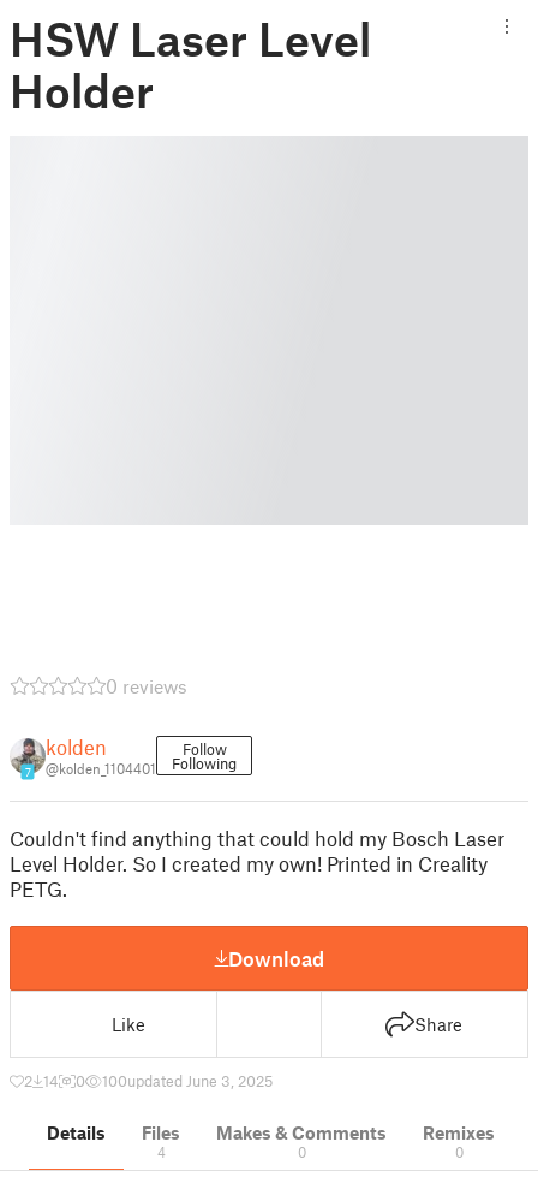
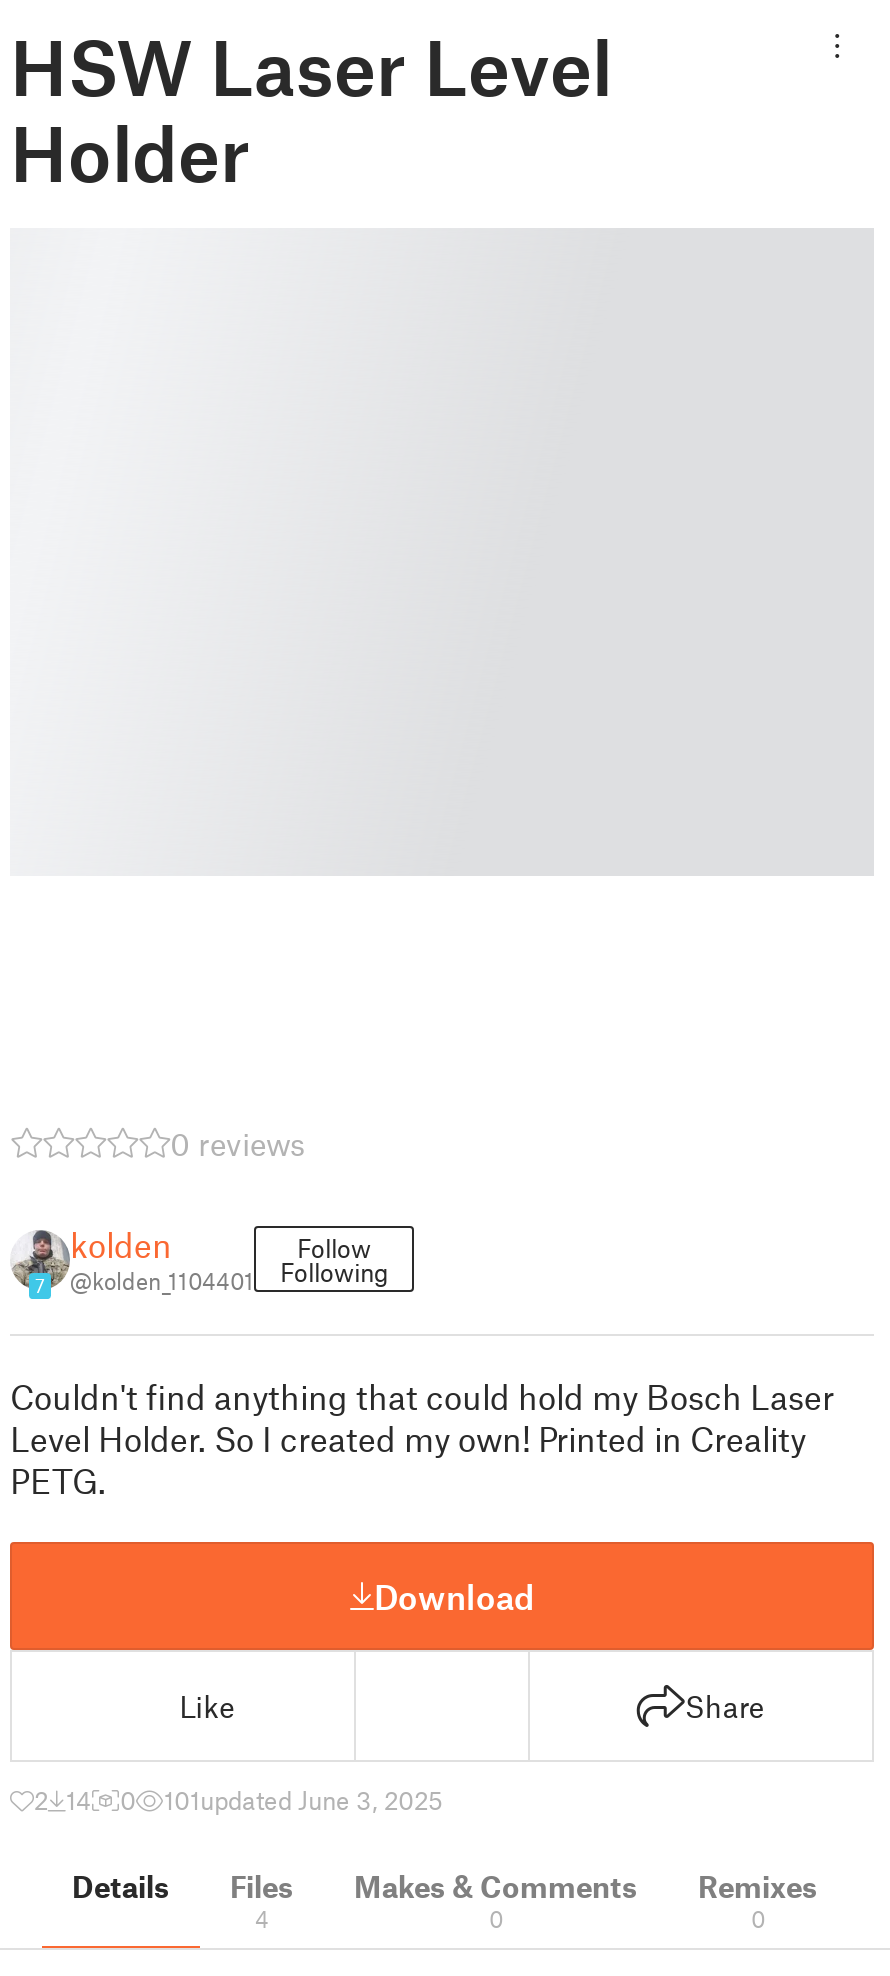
- 100updated June 3, 2025
+ 101updated June 3, 2025
